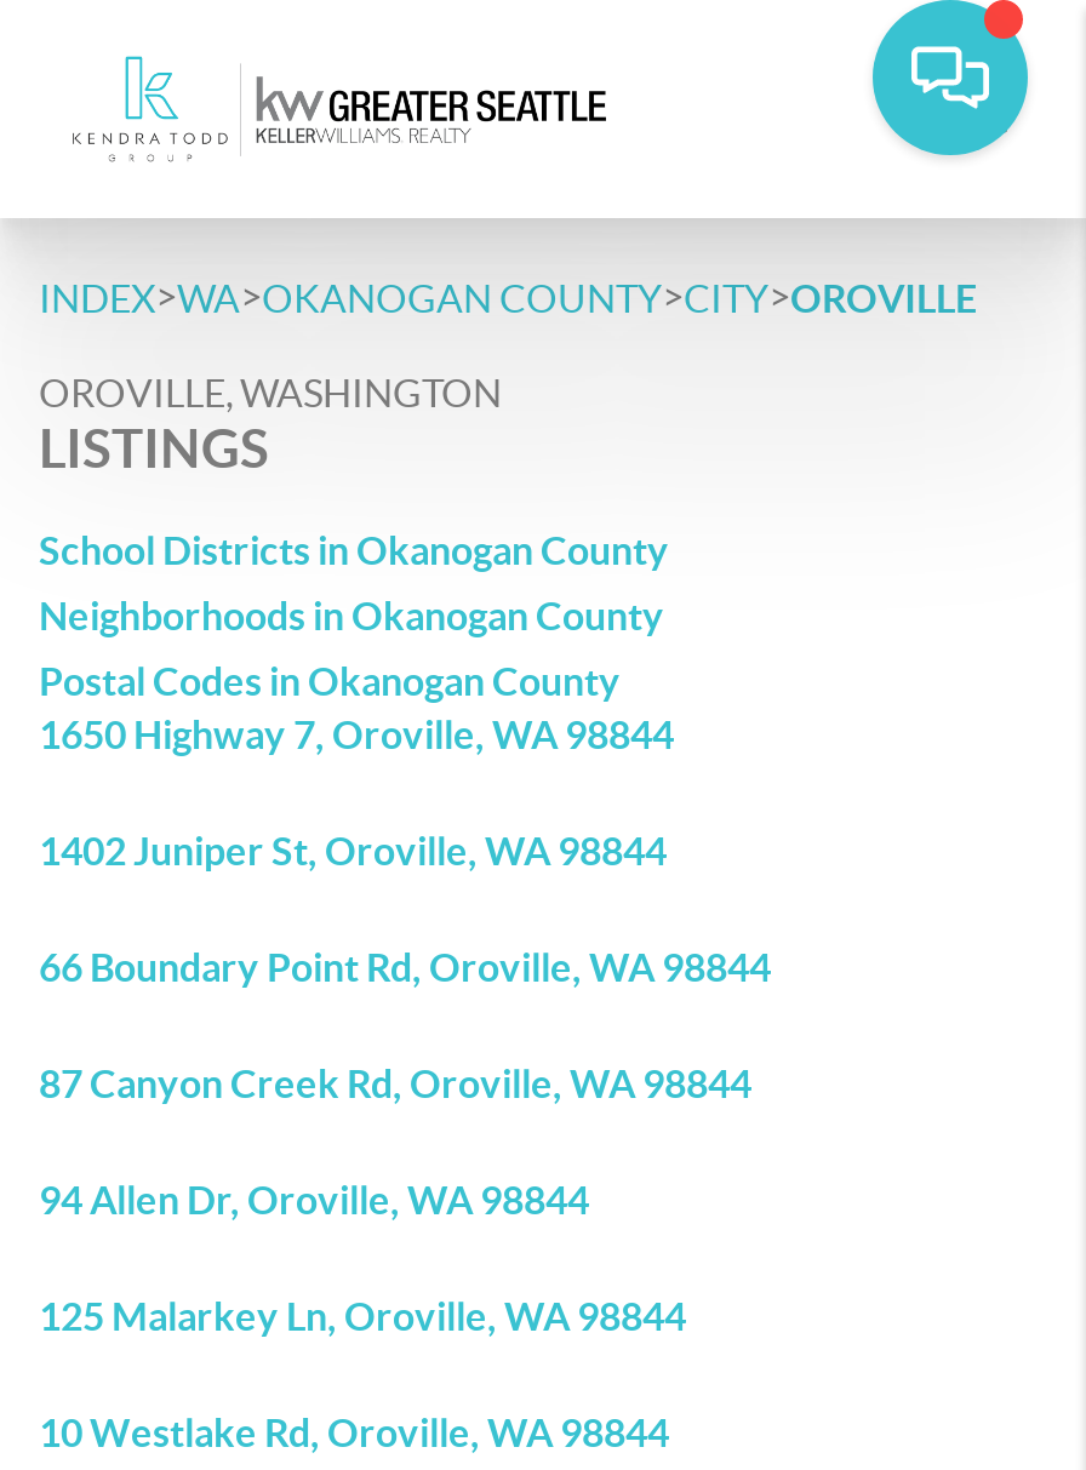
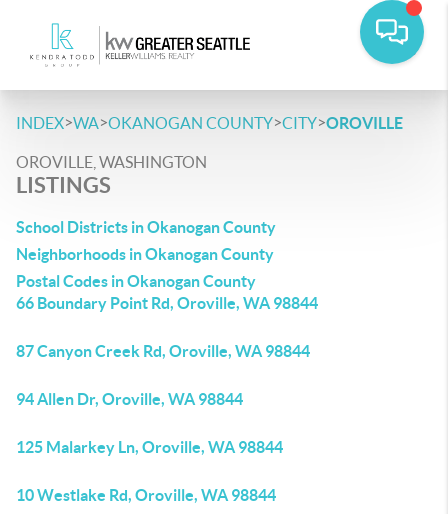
- 1650 Highway 7, Oroville, WA 98844
- 1402 Juniper St, Oroville, WA 98844
